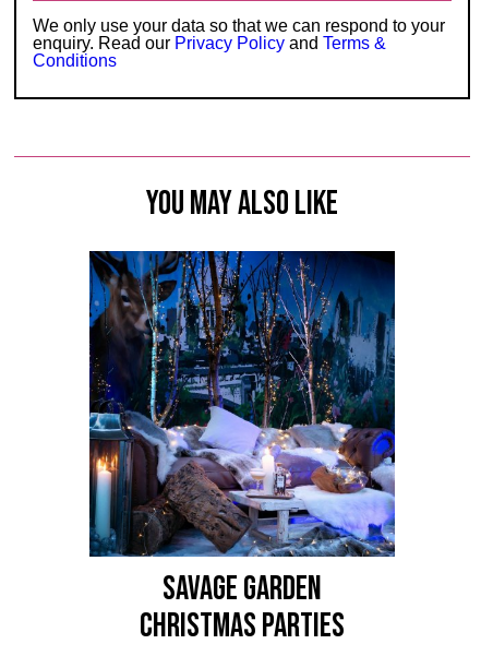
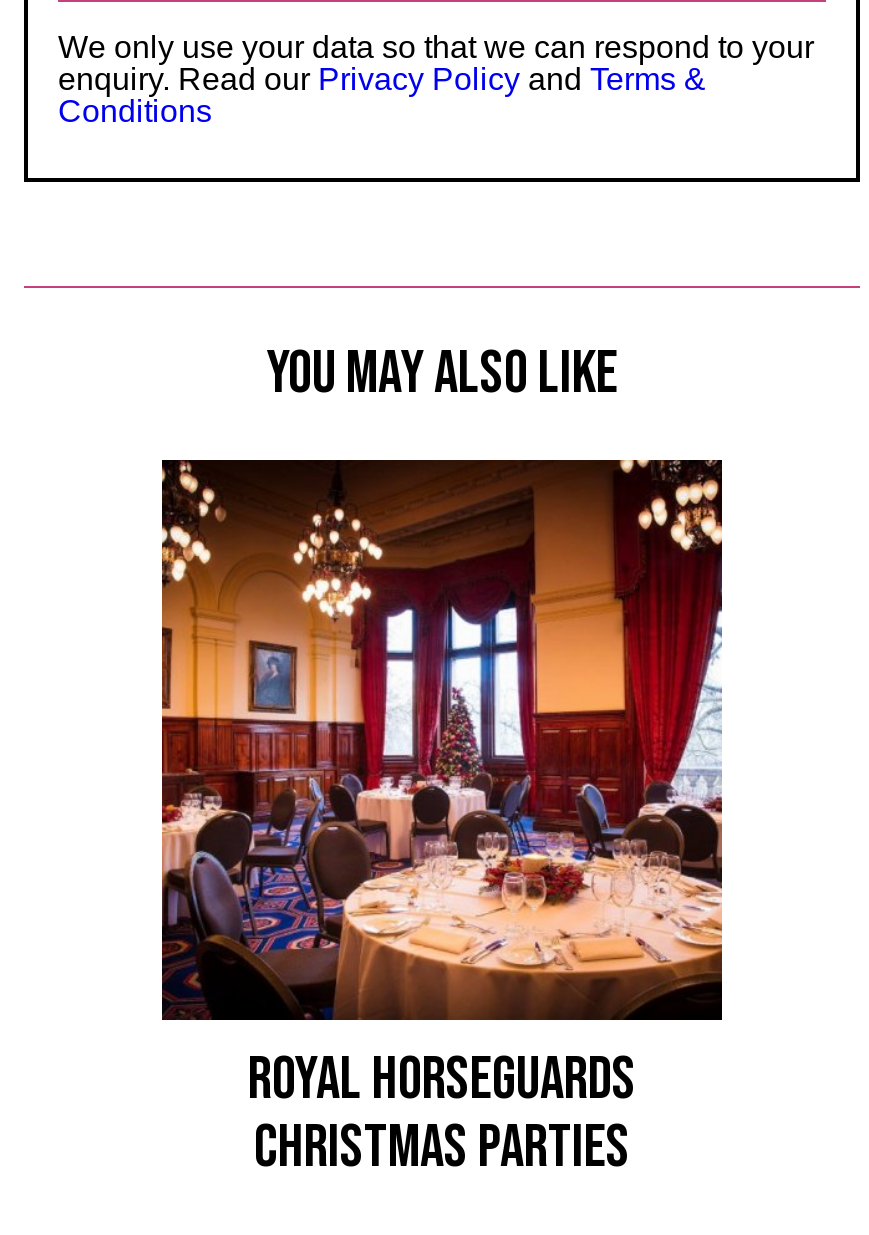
- [image]
- SAVAGE GARDEN
+ [image]
+ ROYAL HORSEGUARDS
